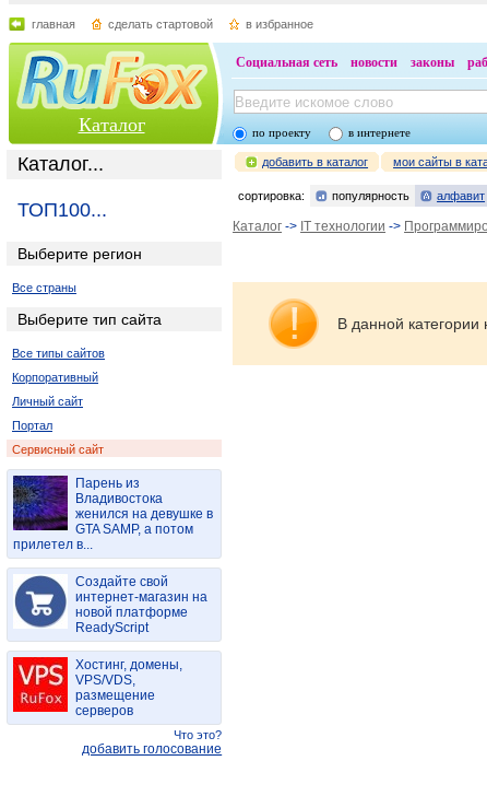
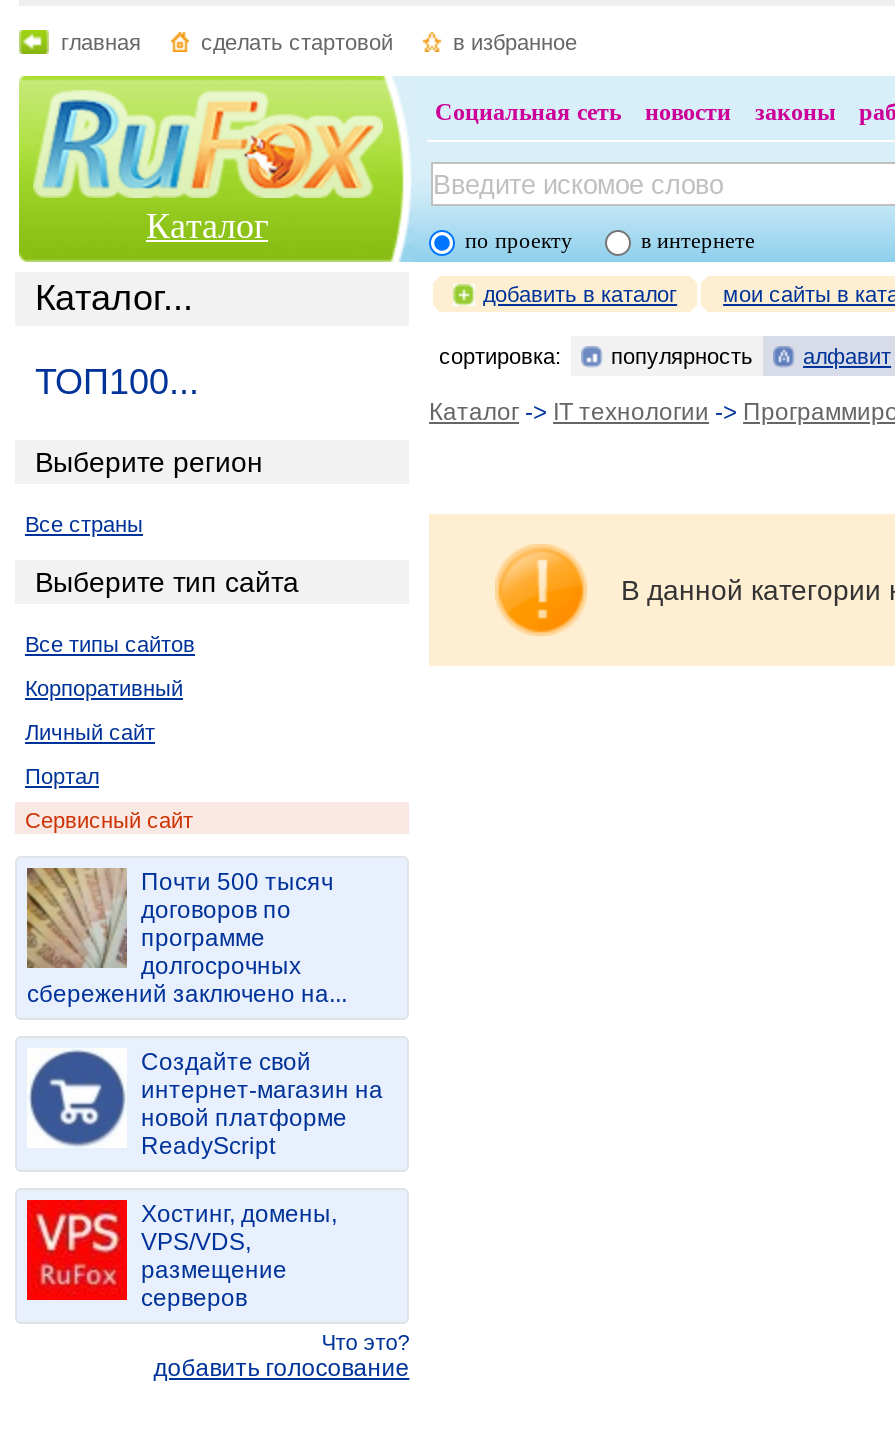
- [image]
- Парень из
- Владивостока
- женился на девушке в
- GTA SAMP, а потом
- прилетел в...
+ [image]
+ Почти 500 тысяч
+ договоров по
+ программе
+ долгосрочных
+ сбережений заключено на...
